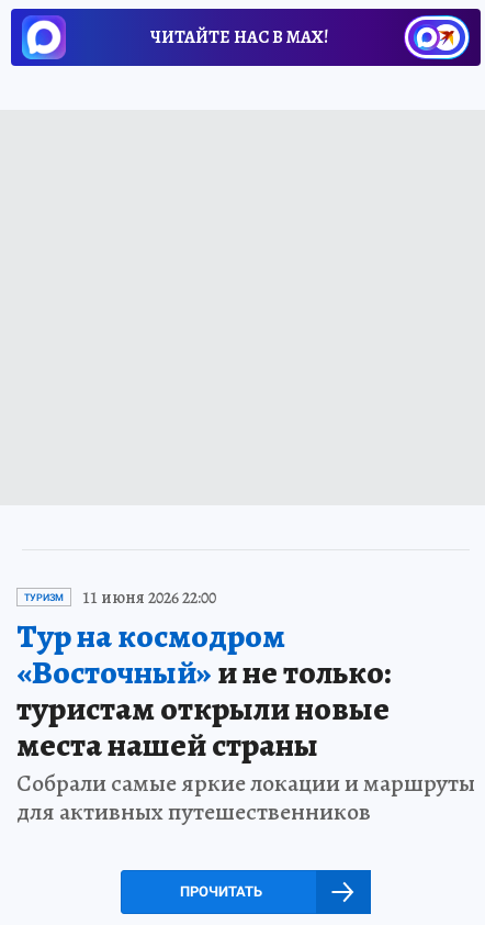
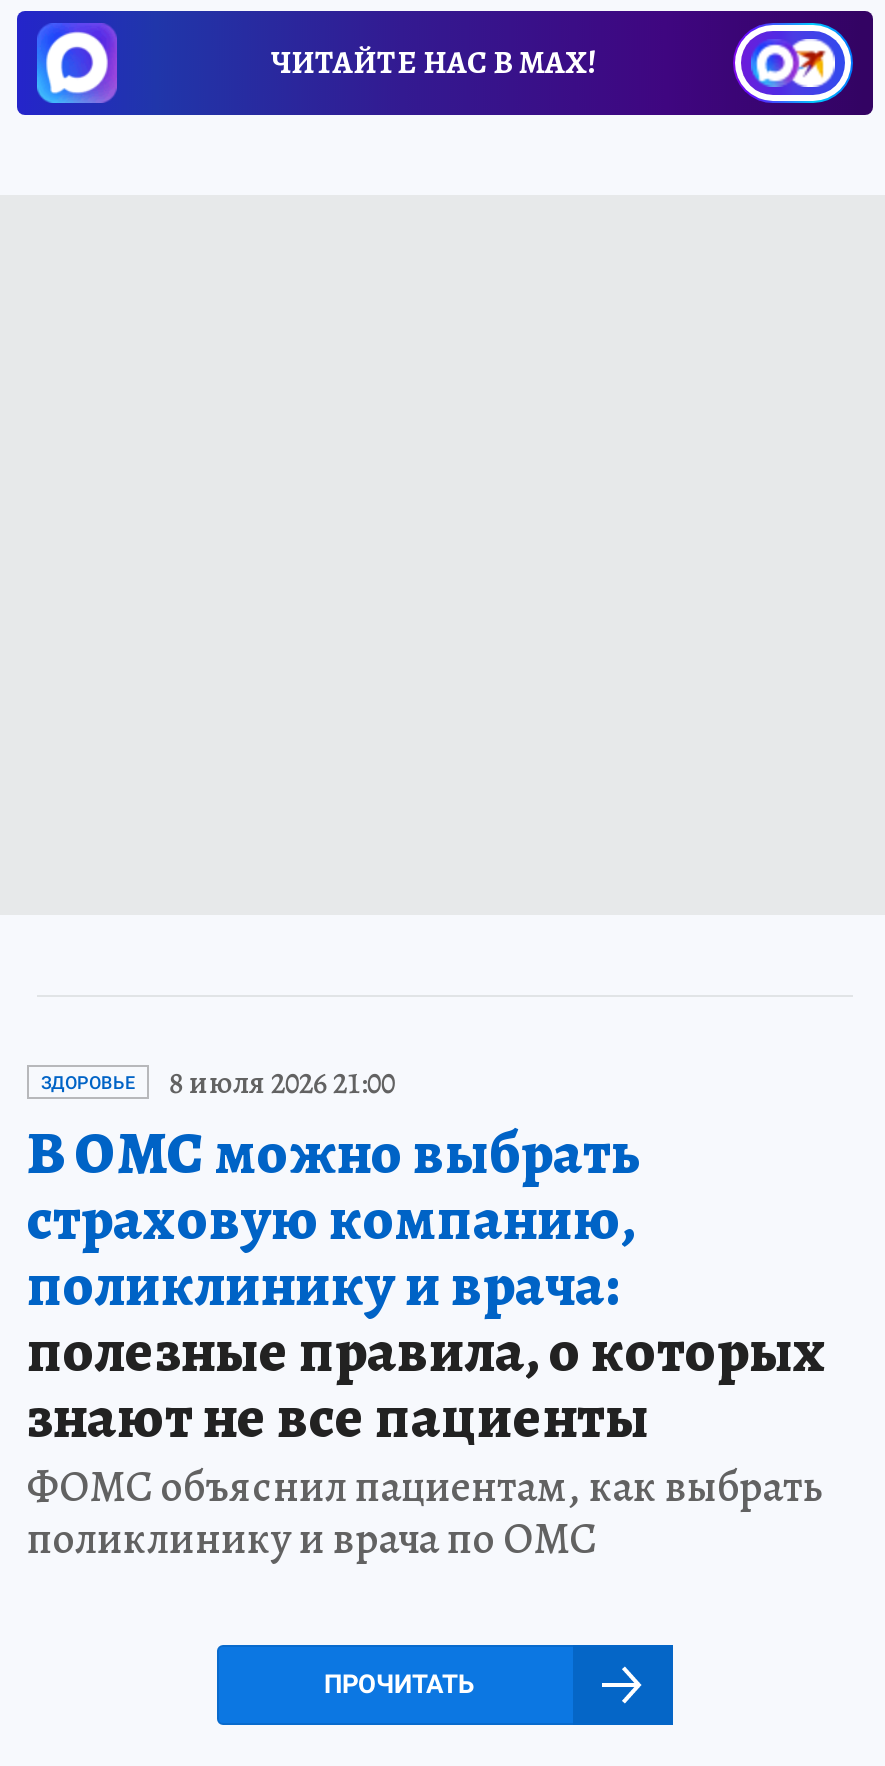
- ТУРИЗМ
- 11 июня 2026 22:00
- Тур на космодром
- «Восточный»и не только:
- туристам открыли новые
- места нашей страны
- Собрали самые яркие локации и маршруты
- для активных путешественников
+ ЗДОРОВЬЕ
+ 8 июля 2026 21:00
+ В ОМС можно выбрать
+ страховую компанию,
+ поликлинику и врача:
+ полезные правила, о которых
+ знают не все пациенты
+ ФОМС объяснил пациентам, как выбрать
+ поликлинику и врача по ОМС
